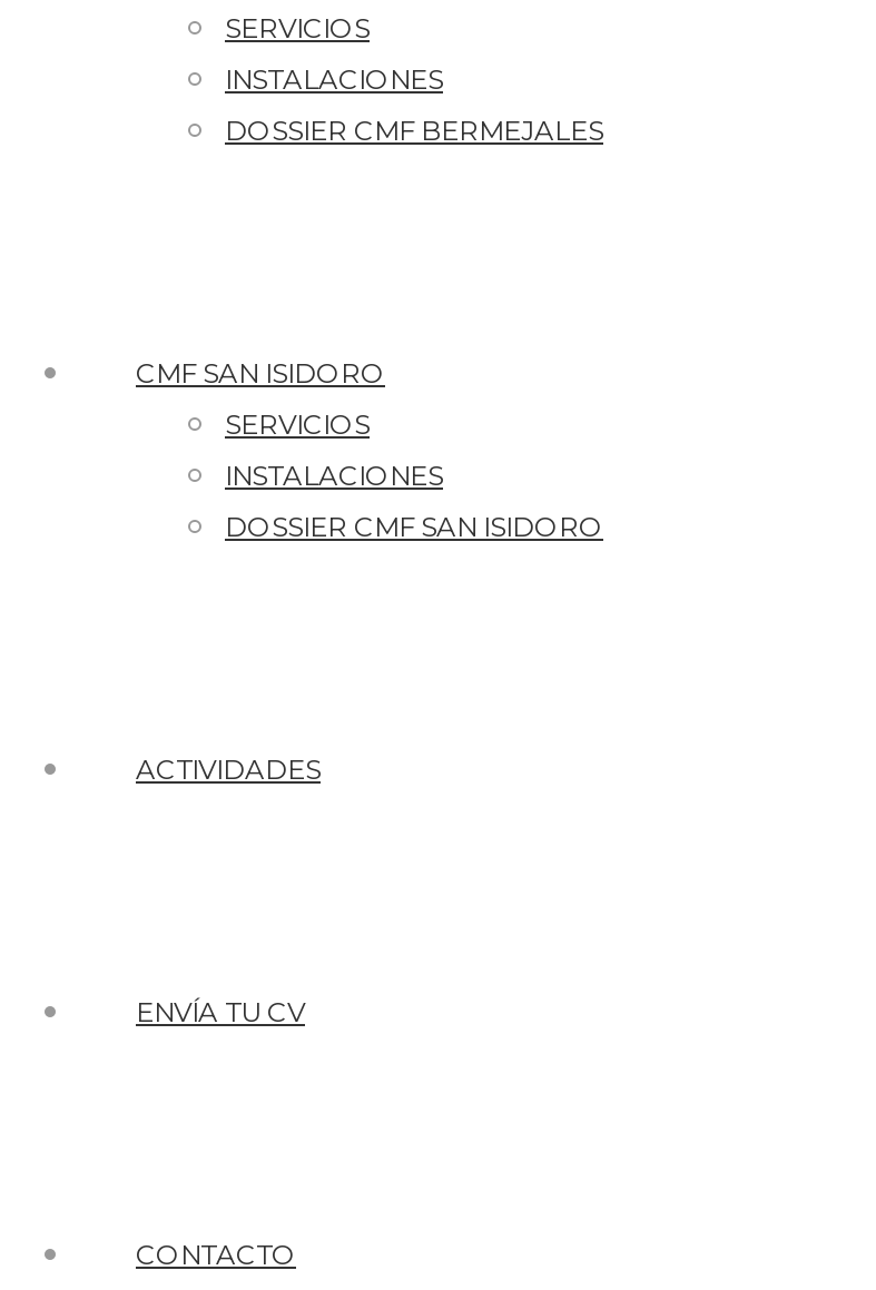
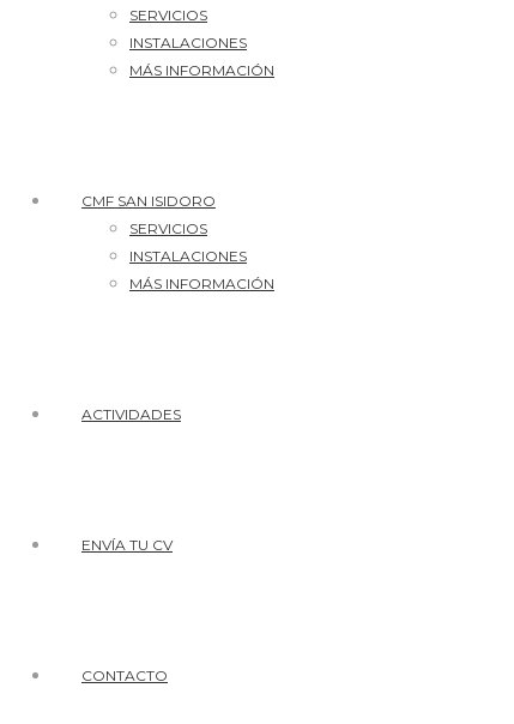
- DOSSIER CMF BERMEJALES
+ MÁS INFORMACIÓN

- DOSSIER CMF SAN ISIDORO
+ MÁS INFORMACIÓN
